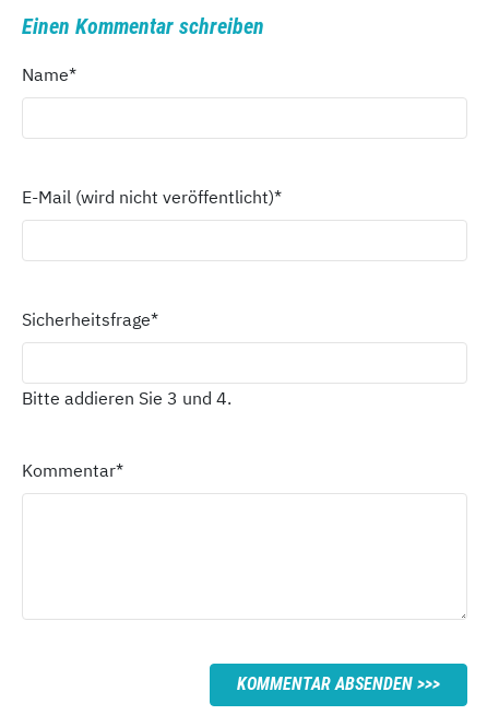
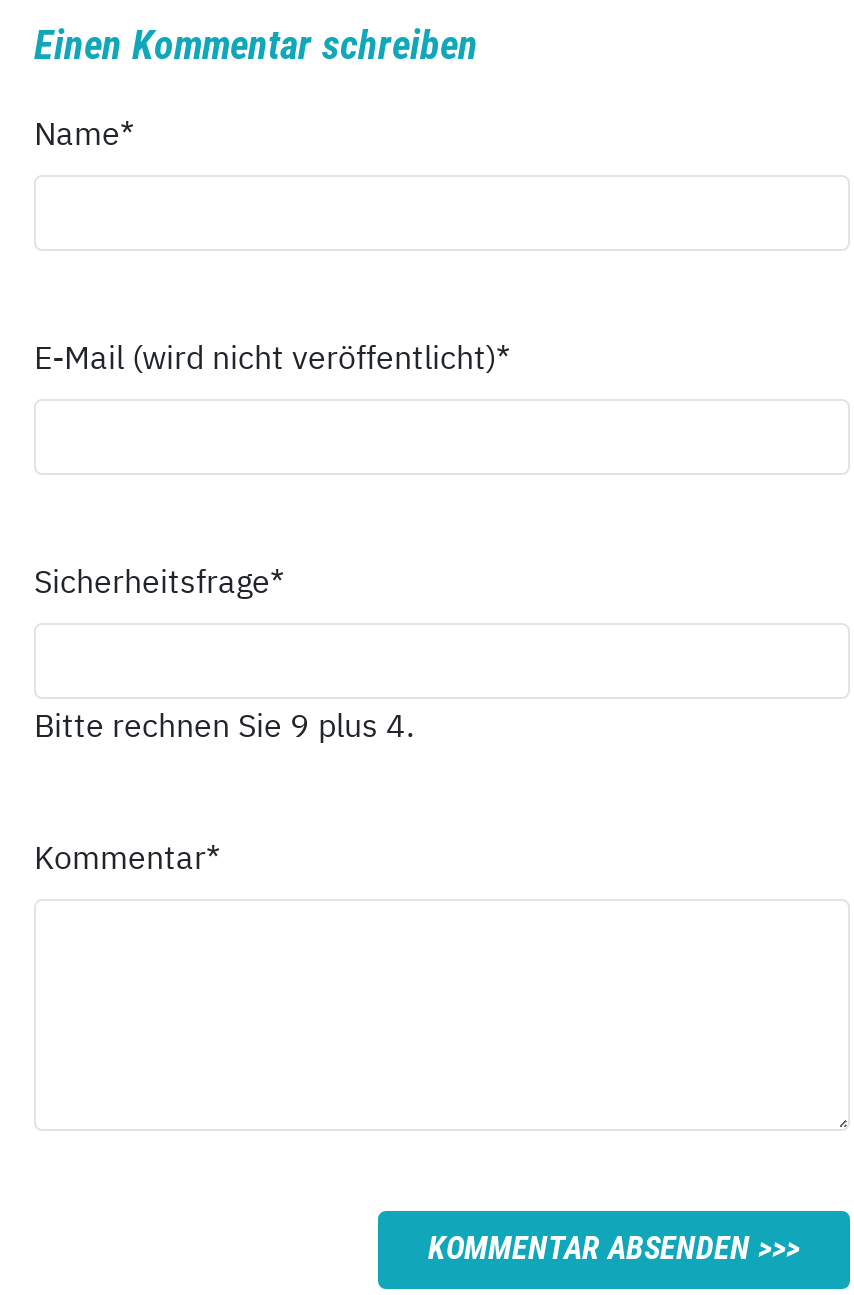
- Bitte addieren Sie 3 und 4.
+ Bitte rechnen Sie 9 plus 4.
